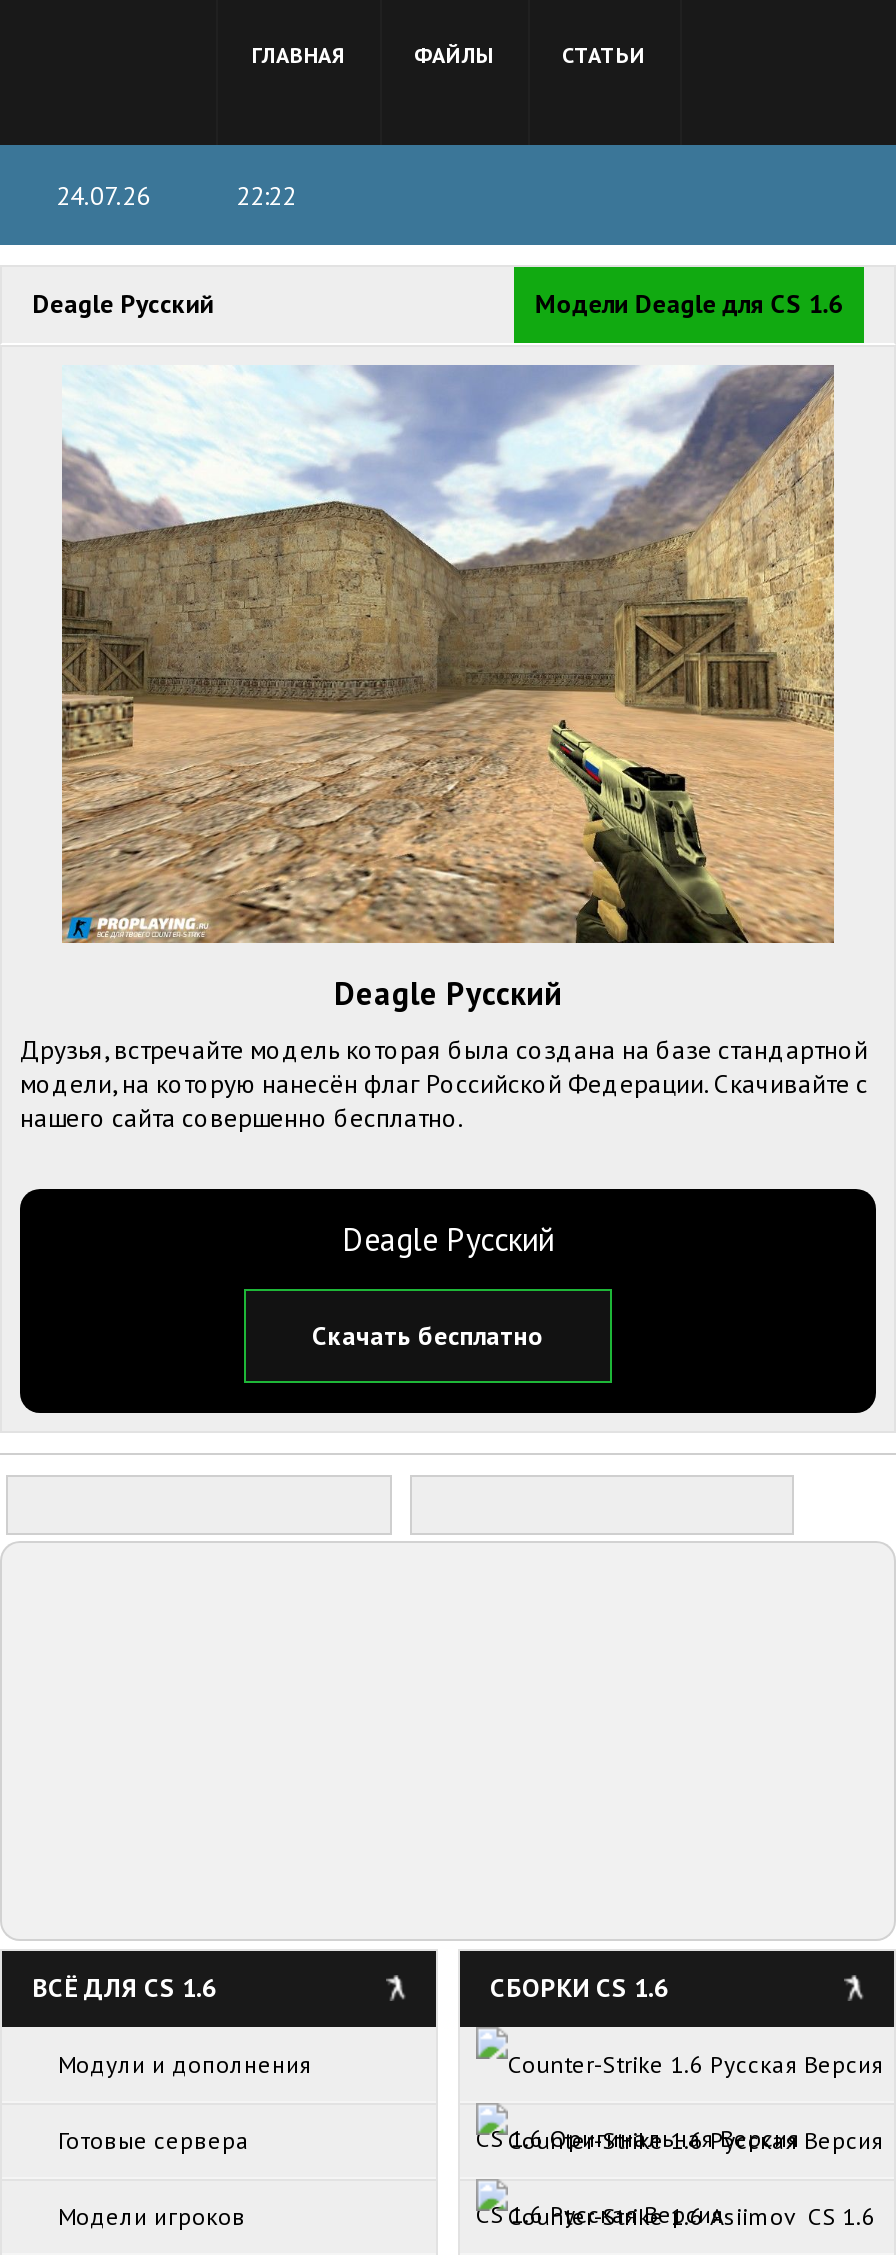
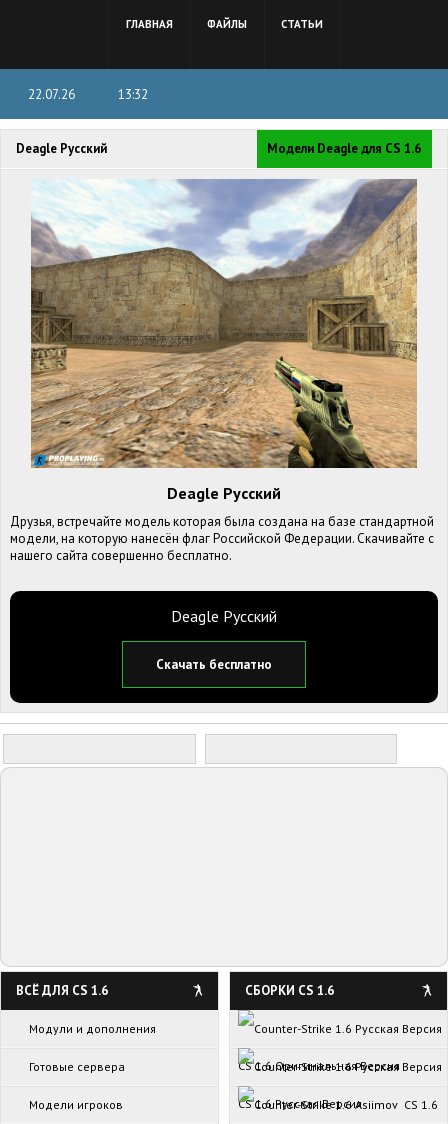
- 24.07.26
+ 22.07.26

- 22:22
+ 13:32
